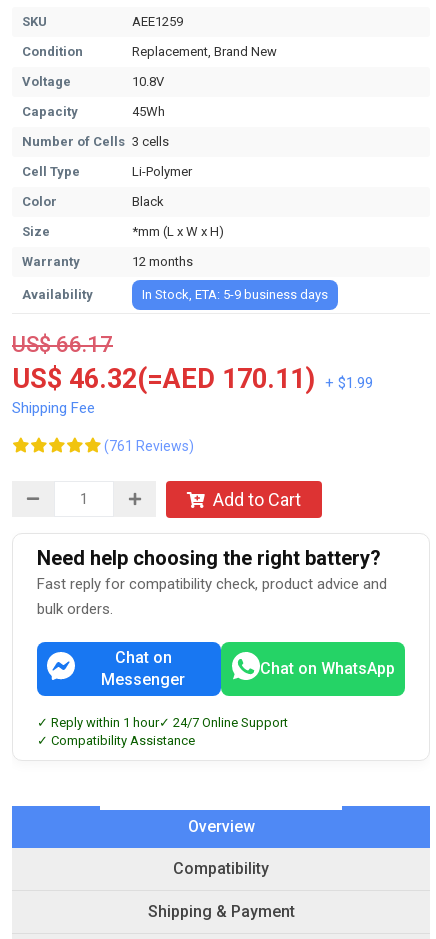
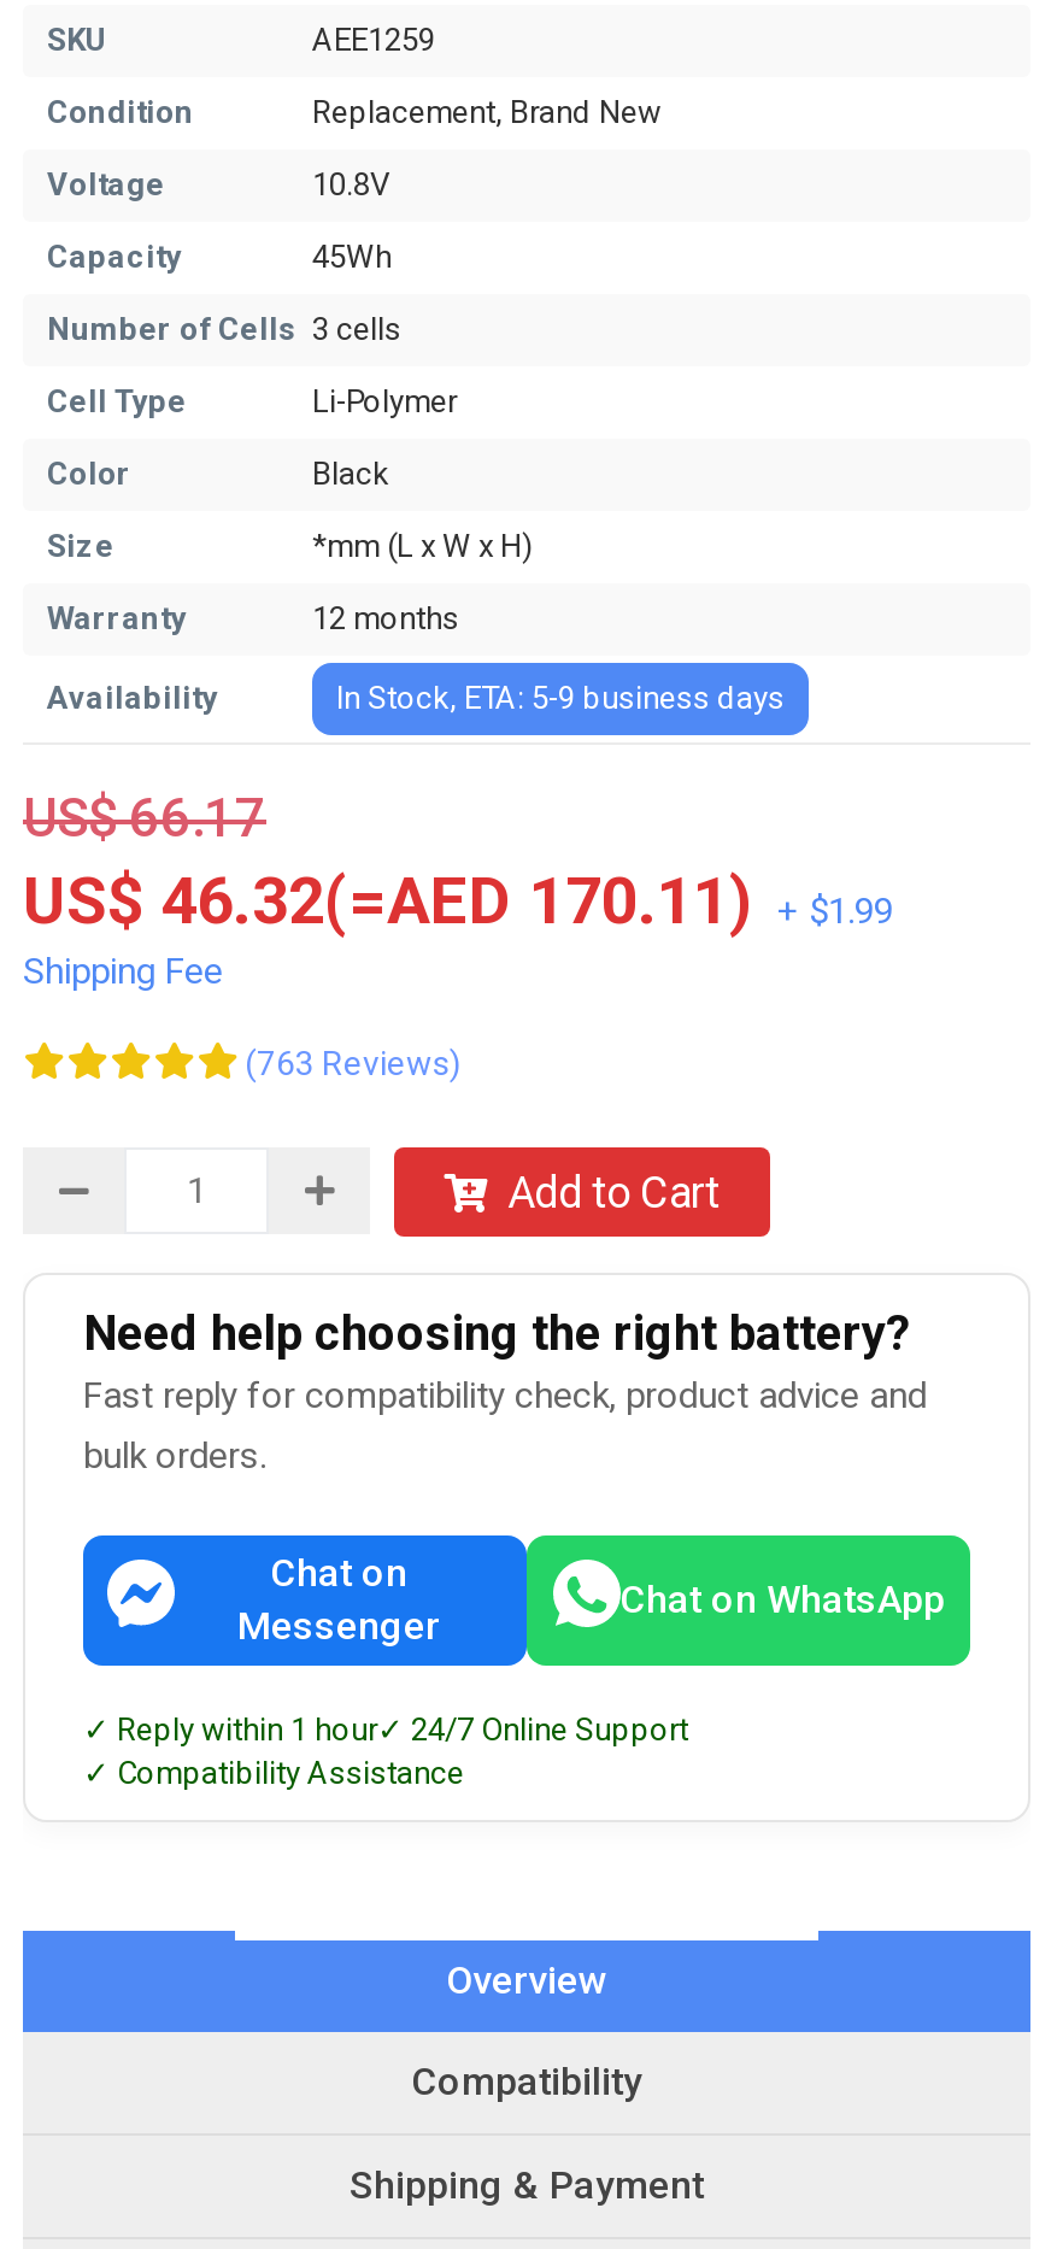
- (761 Reviews)
+ (763 Reviews)
